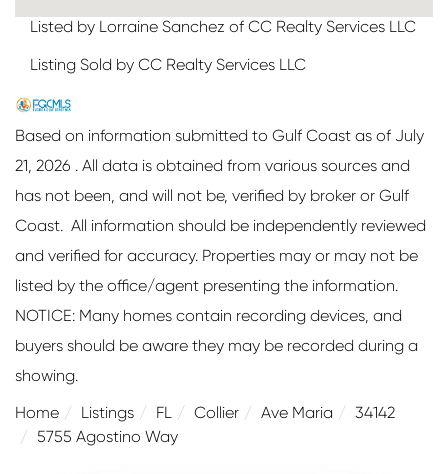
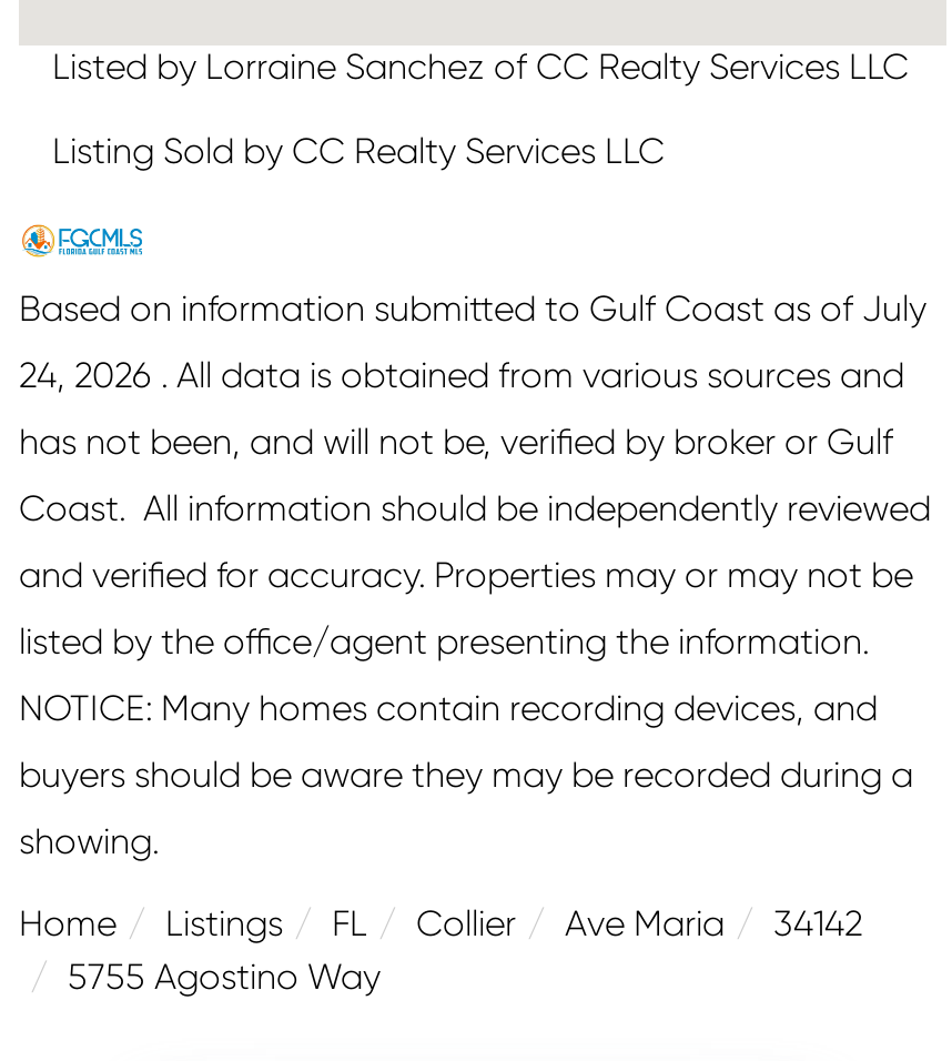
- 21, 2026 . All data is obtained from various sources and
+ 24, 2026 . All data is obtained from various sources and
